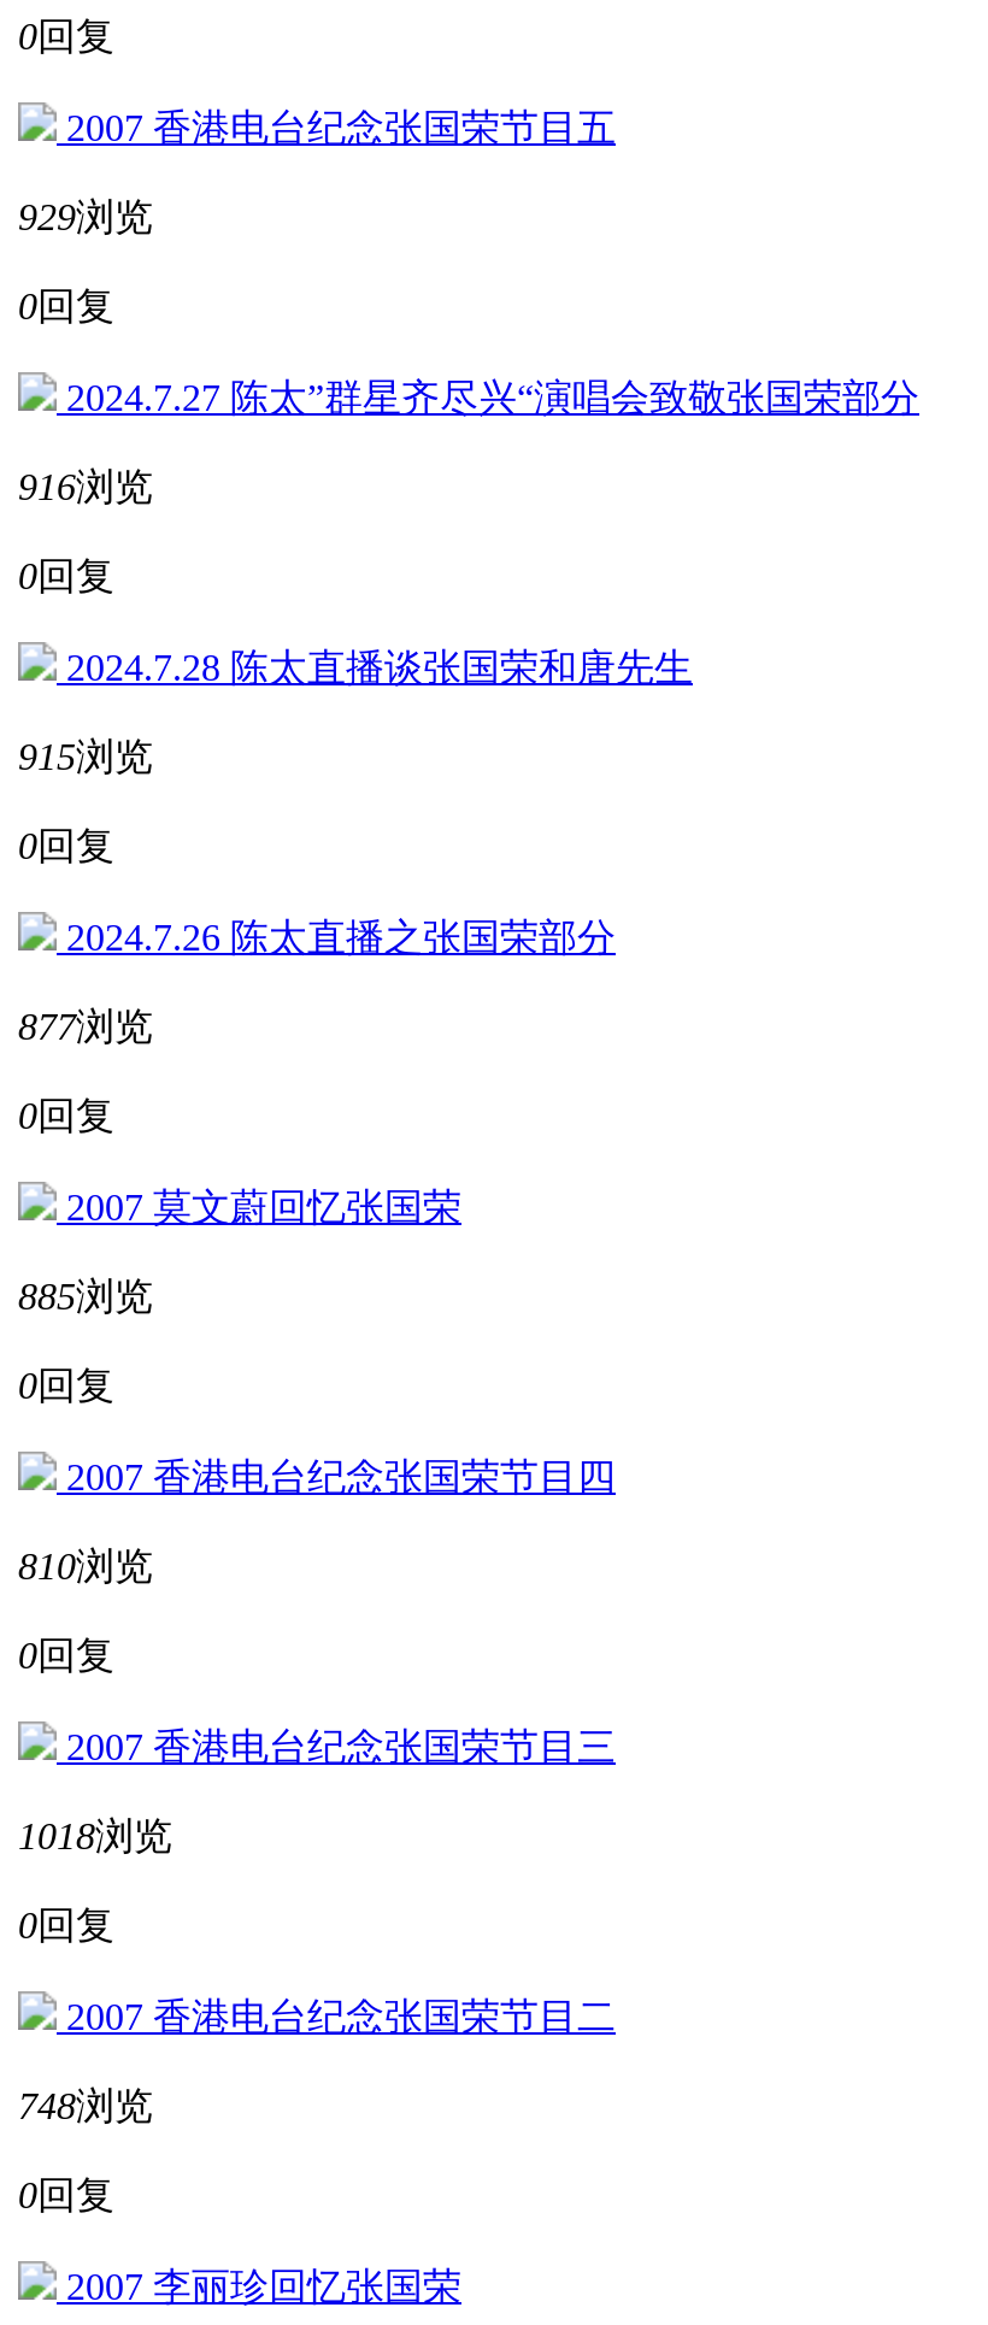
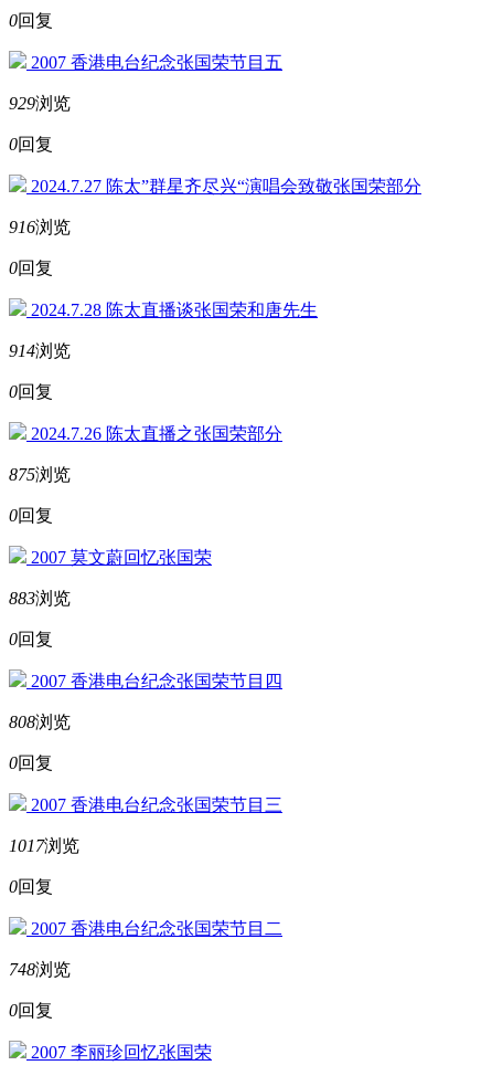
- 915浏览
+ 914浏览

- 877浏览
+ 875浏览

- 885浏览
+ 883浏览

- 810浏览
+ 808浏览

- 1018浏览
+ 1017浏览
